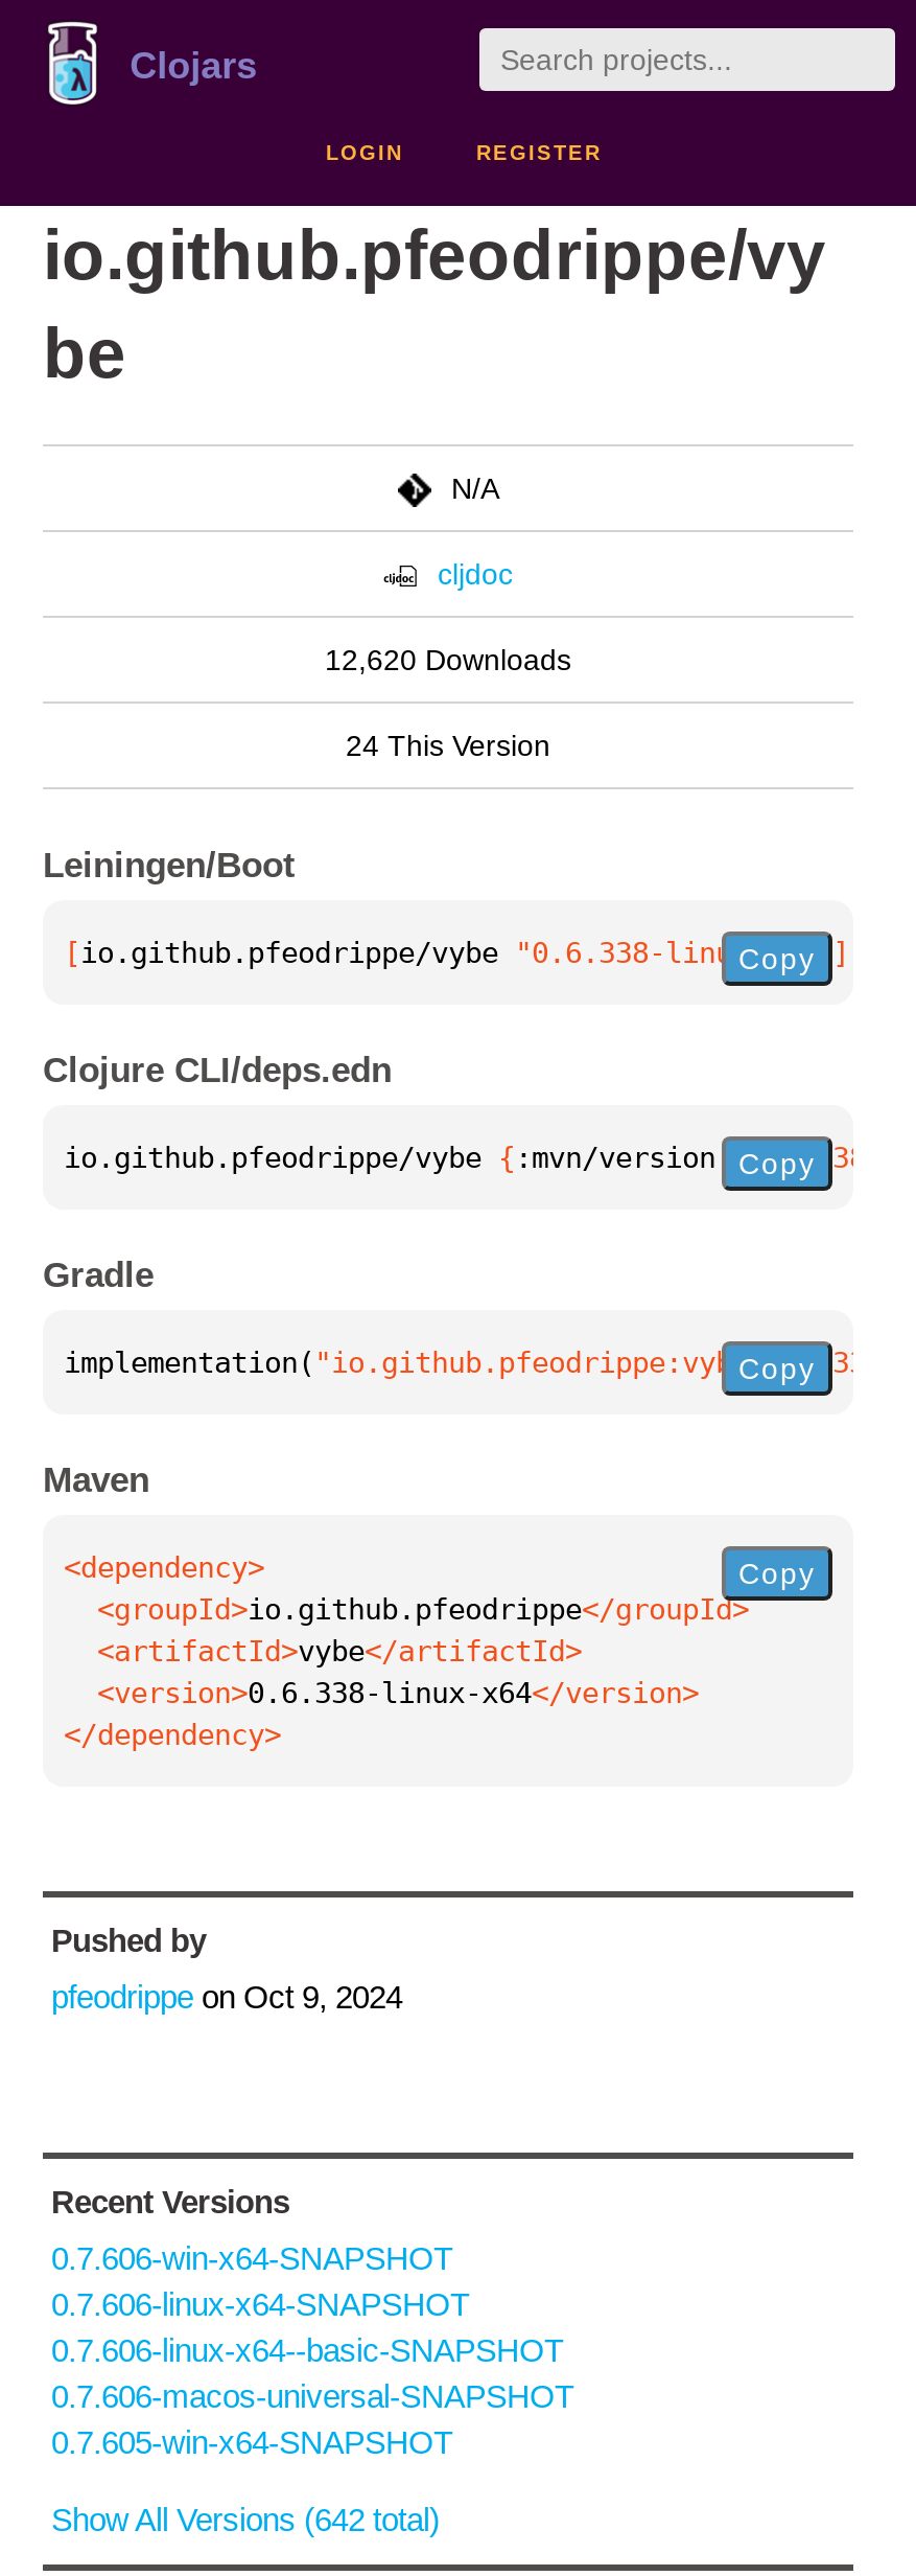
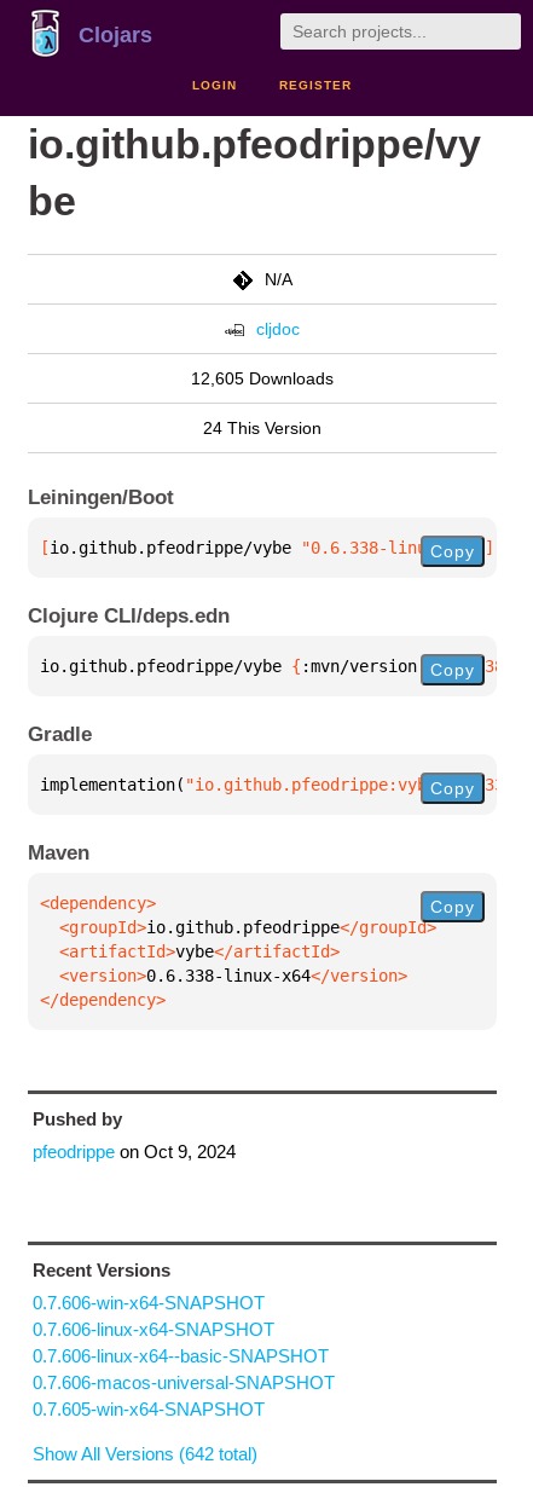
- 12,620 Downloads
+ 12,605 Downloads
